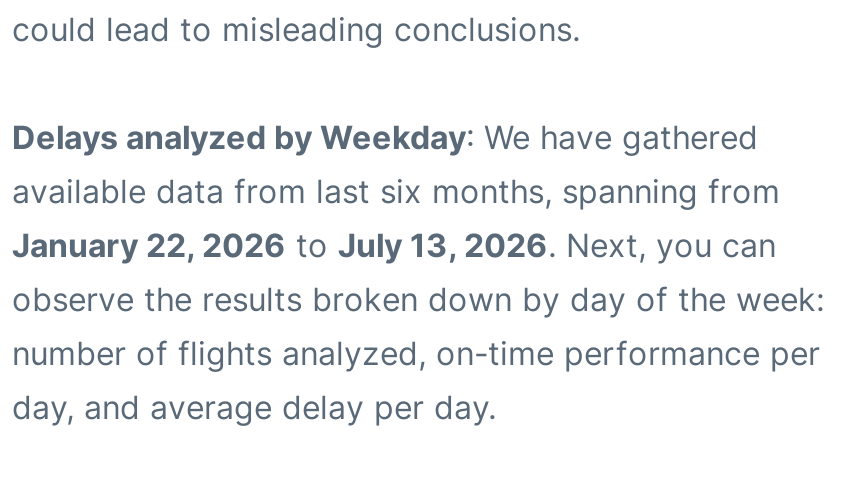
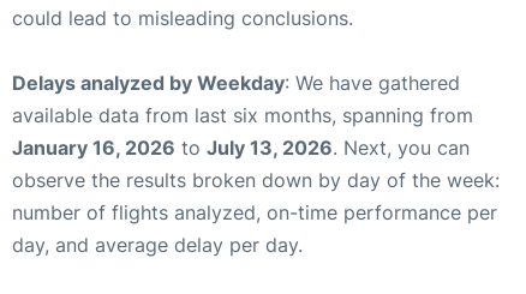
- January 22, 2026 to July 13, 2026. Next, you can
+ January 16, 2026 to July 13, 2026. Next, you can
